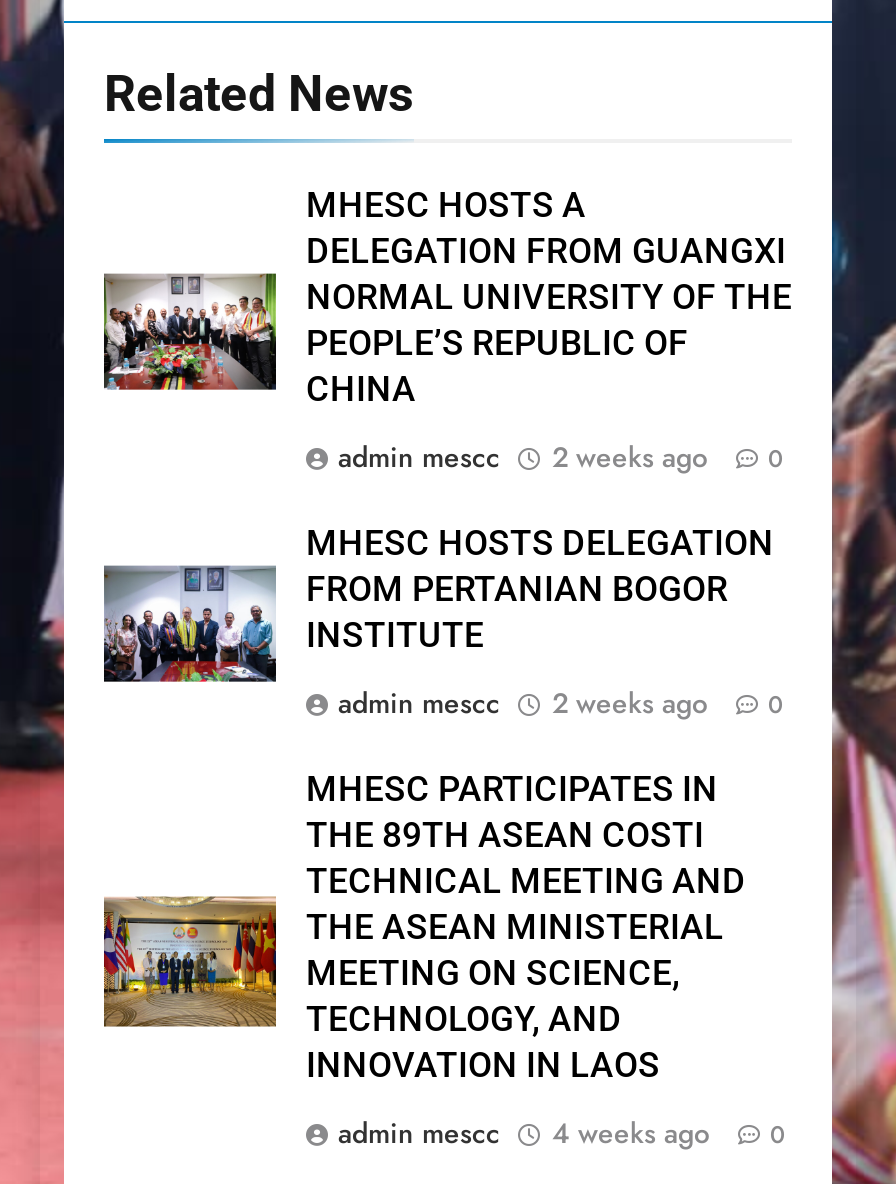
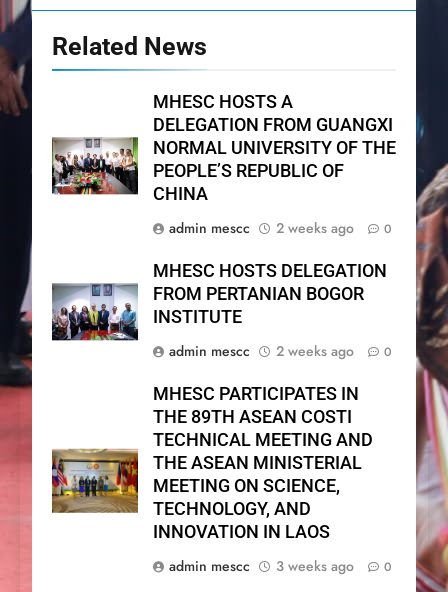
- admin mescc 4 weeks ago 0
+ admin mescc 3 weeks ago 0
